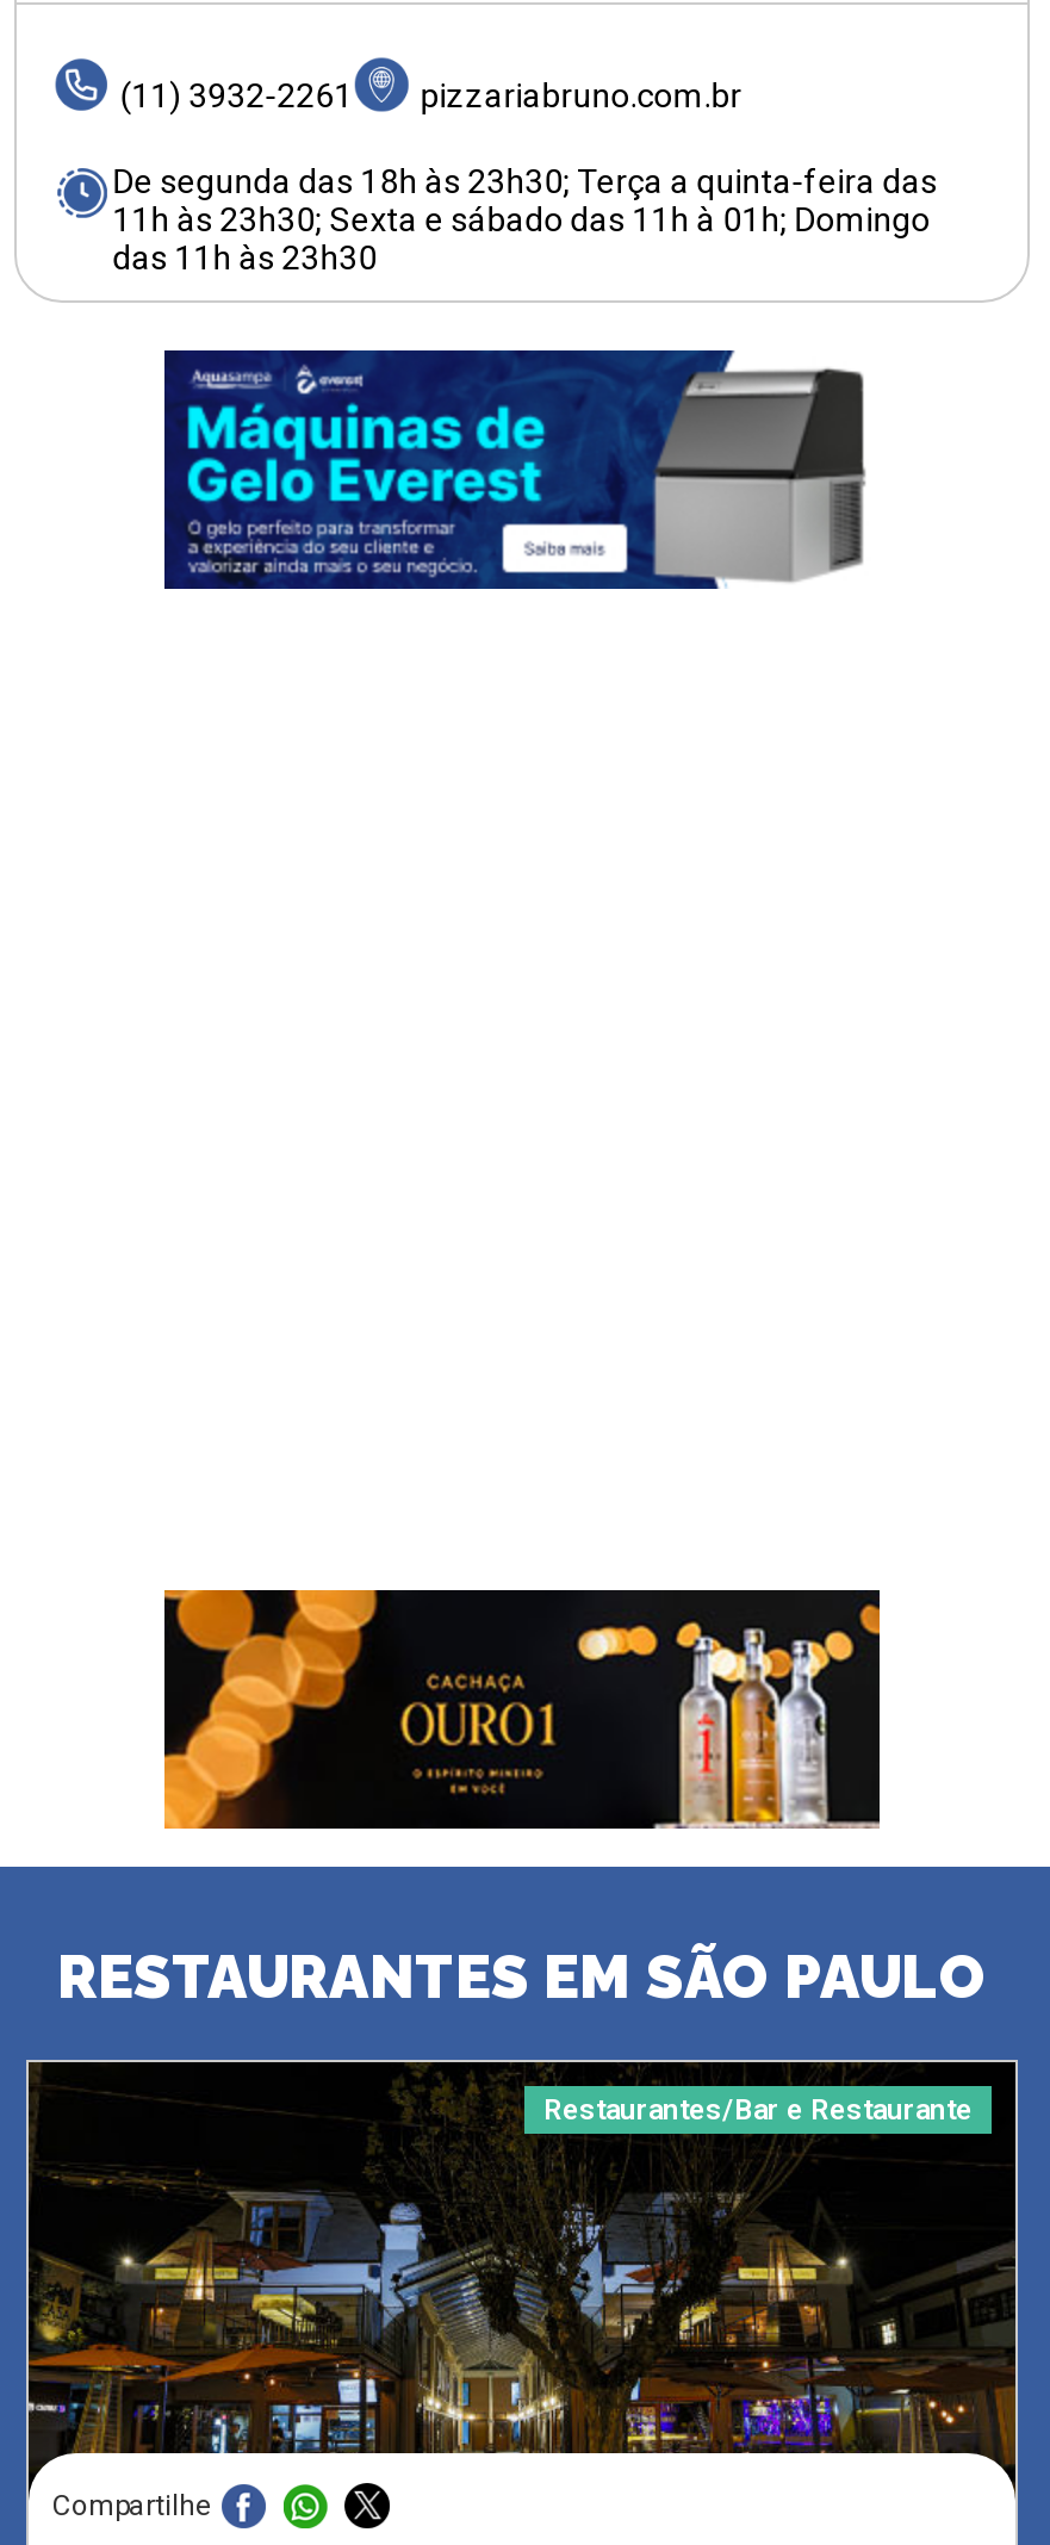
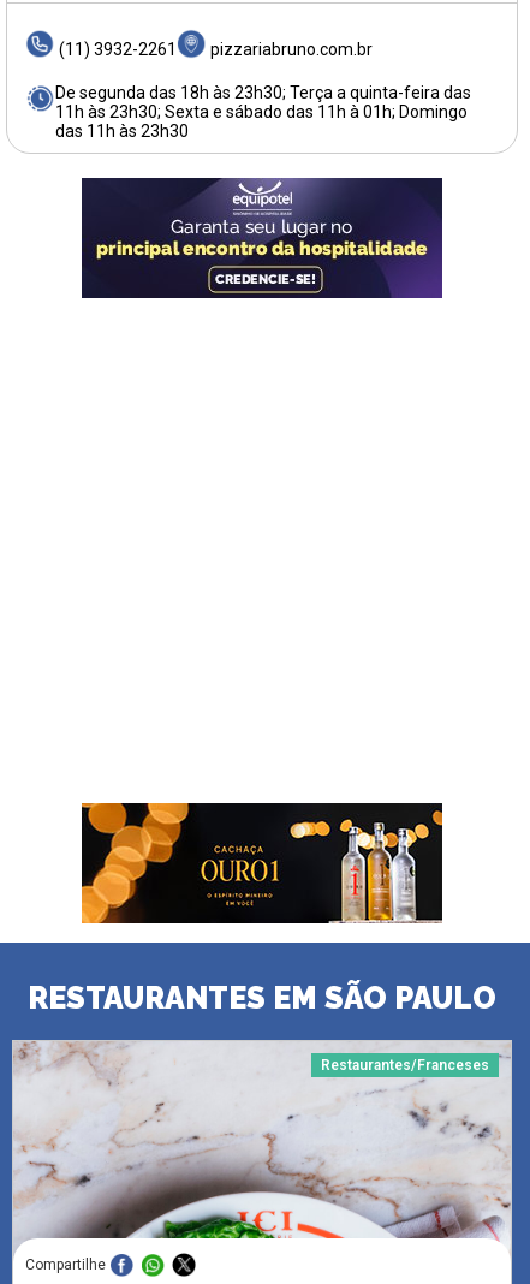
- [image]
+ [image]

- [image]
- Restaurantes/Bar e Restaurante
+ [image]
+ Restaurantes/Franceses
